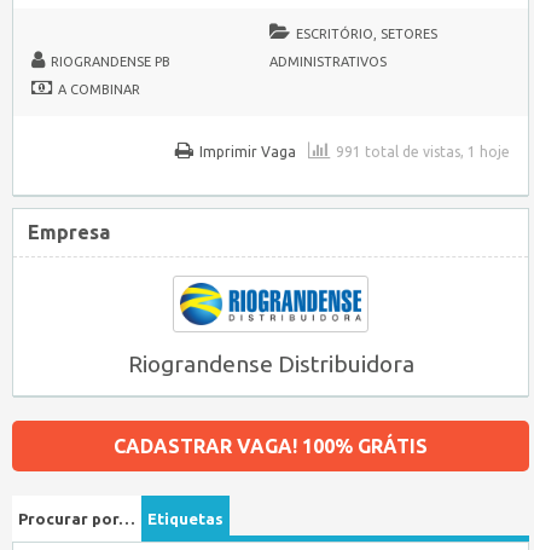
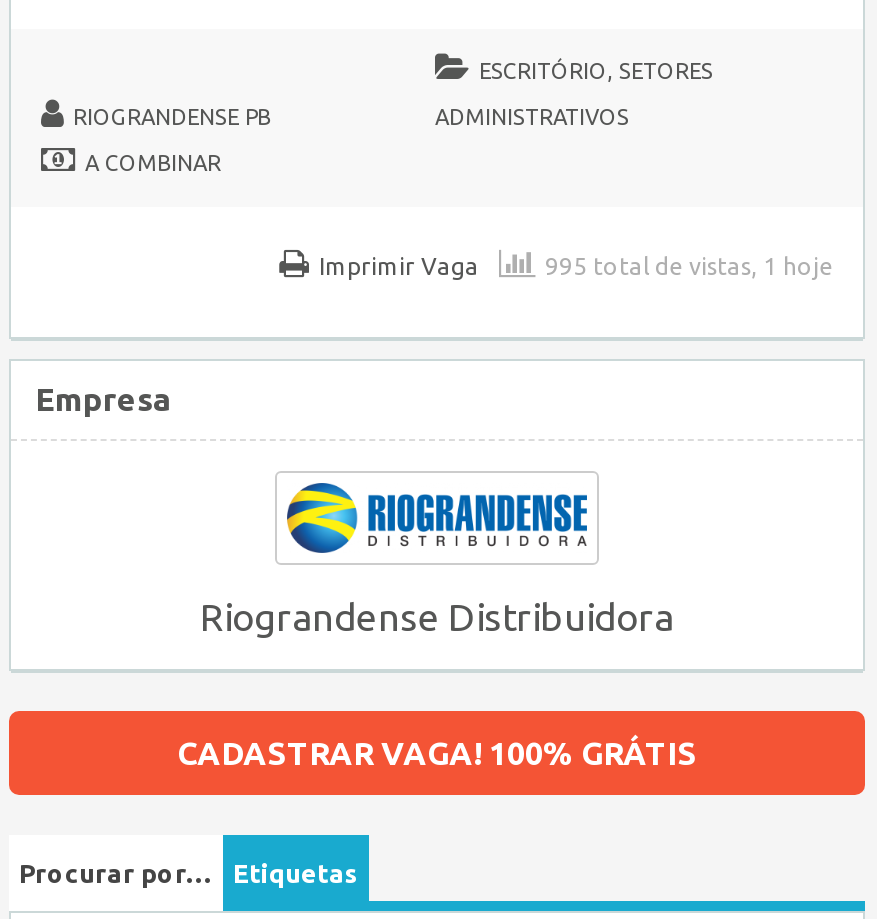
- 991 total de vistas, 1 hoje
+ 995 total de vistas, 1 hoje
